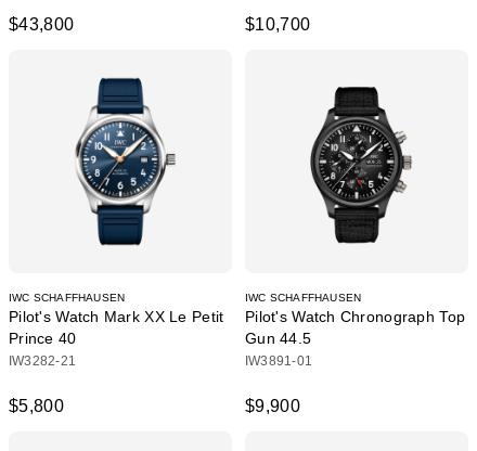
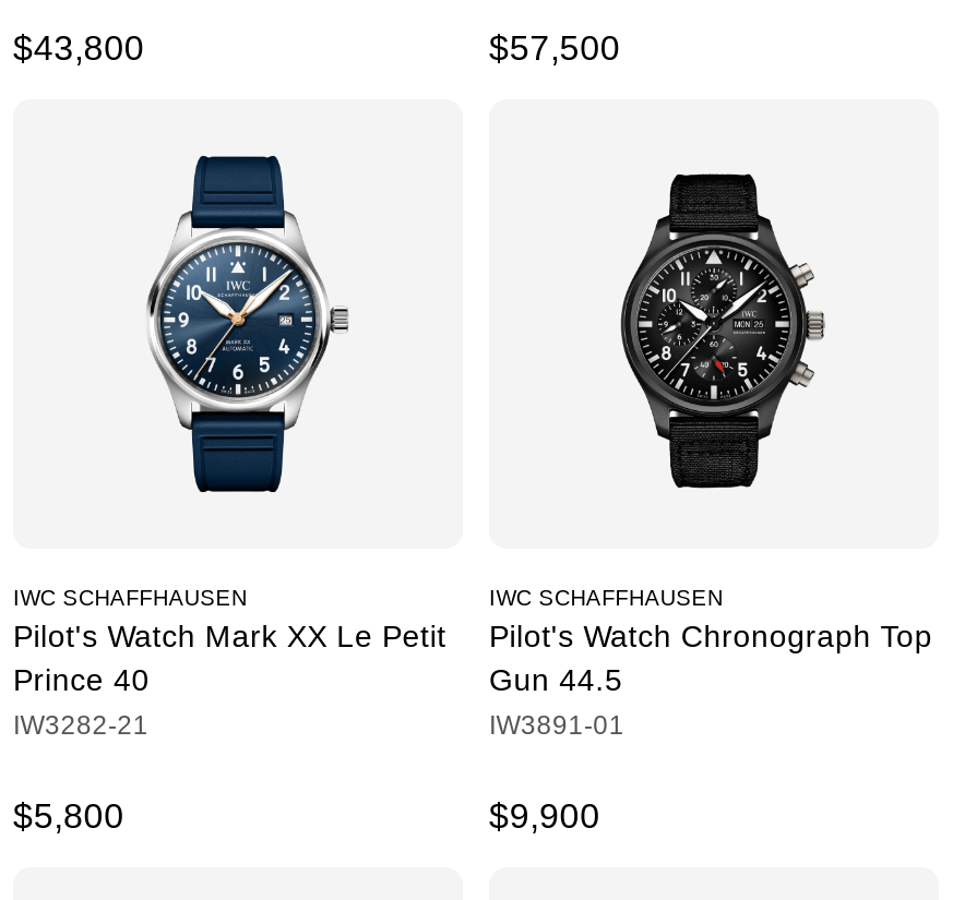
- $10,700
+ $57,500
